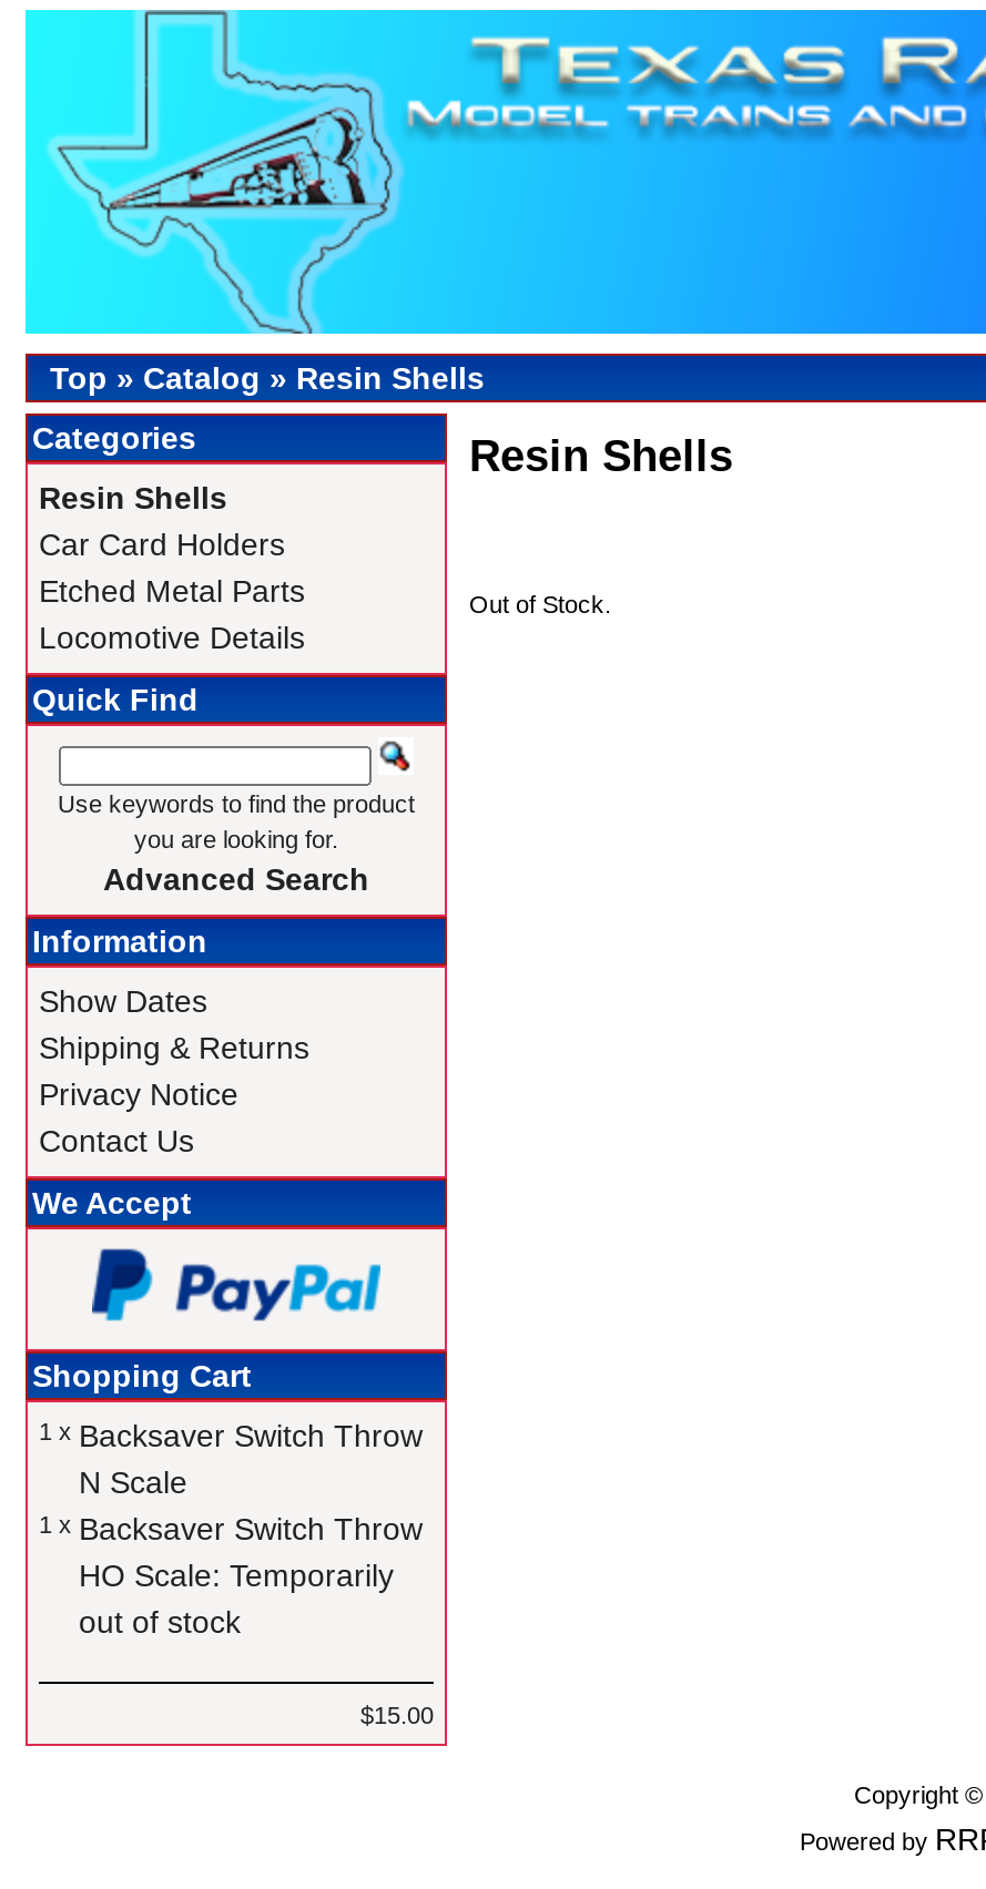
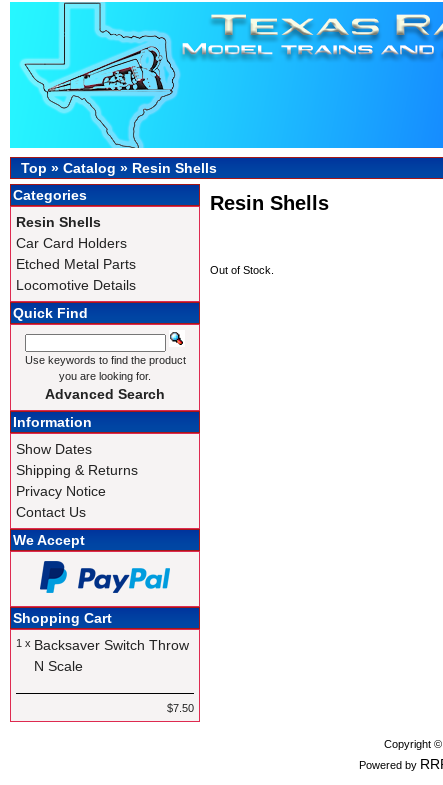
- 1 x Backsaver Switch Throw
- HO Scale: Temporarily
- out of stock
- $15.00
+ $7.50
